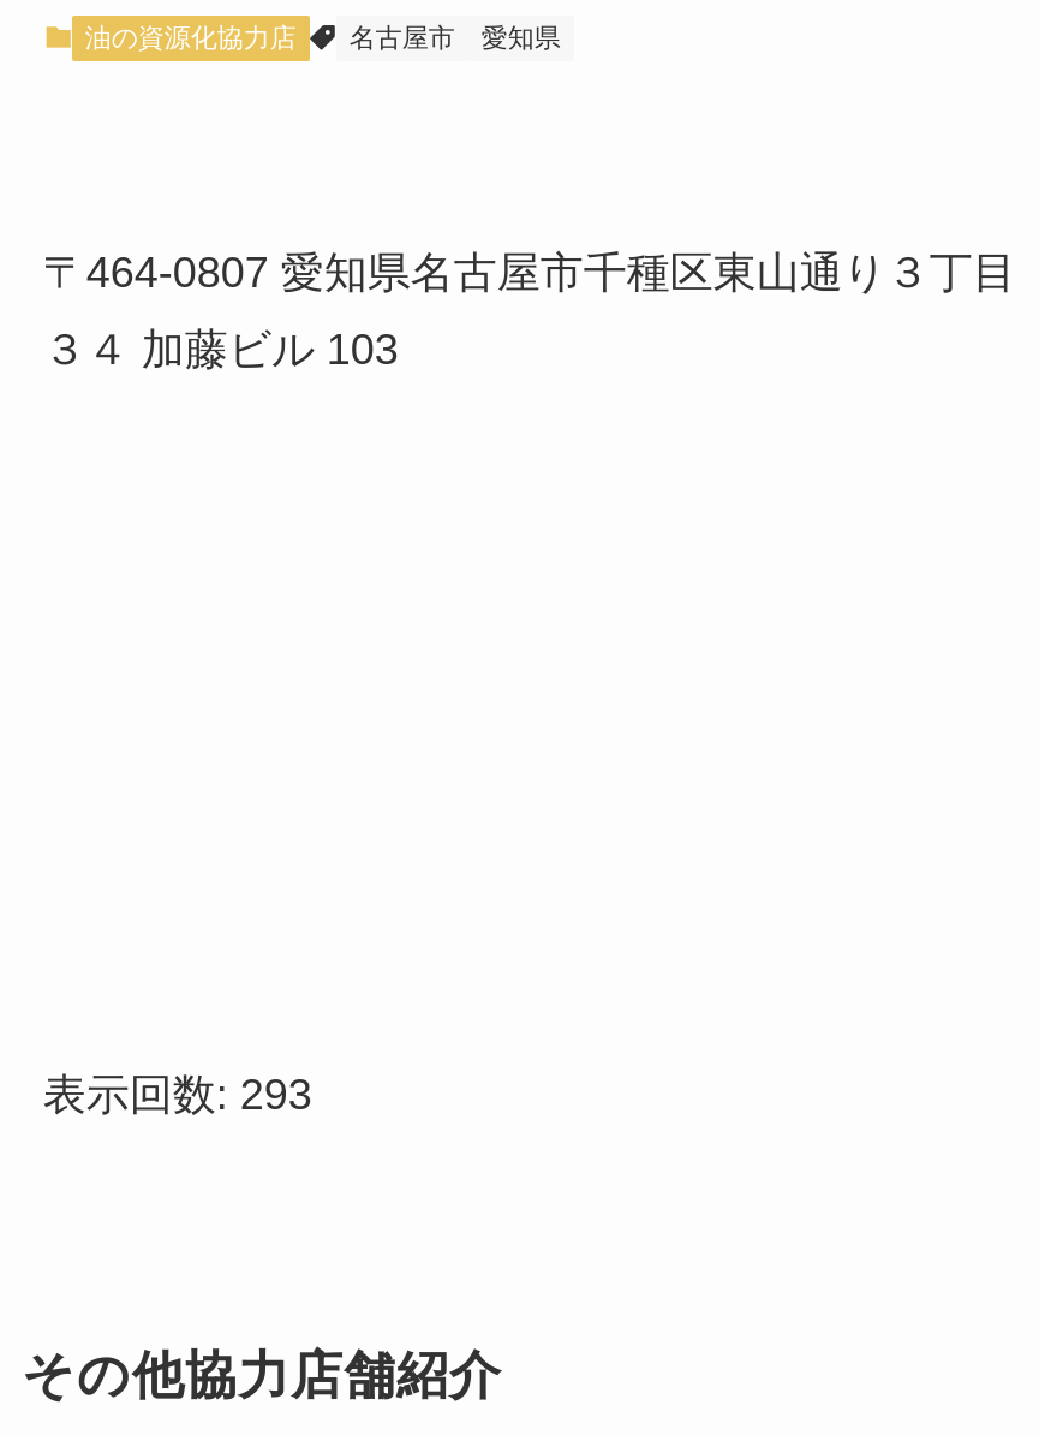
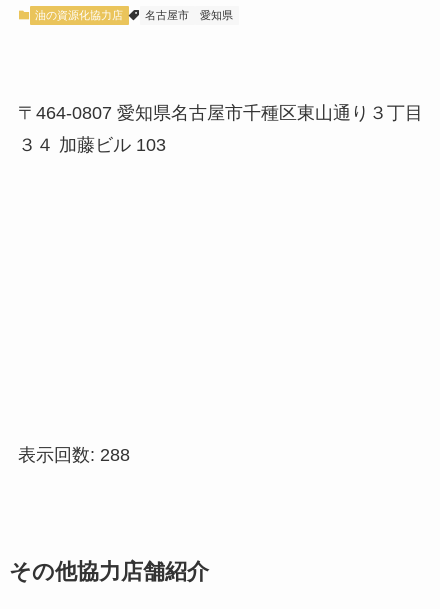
- 表示回数: 293
+ 表示回数: 288
